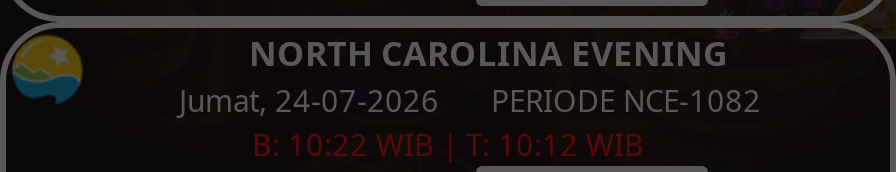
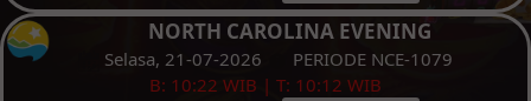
- Jumat, 24-07-2026
- PERIODE NCE-1082
+ Selasa, 21-07-2026
+ PERIODE NCE-1079
